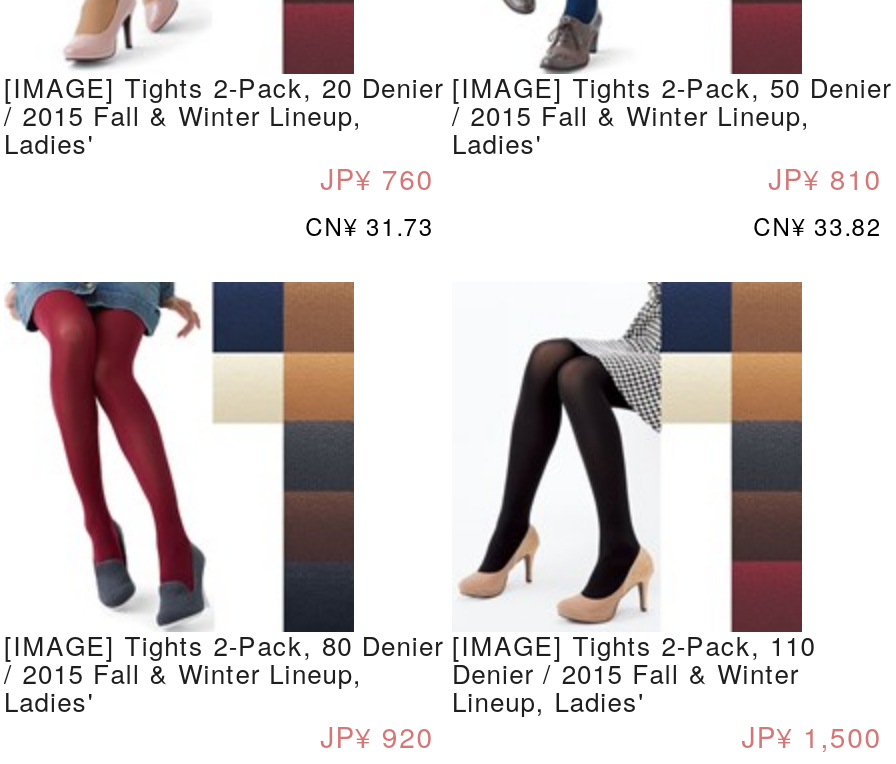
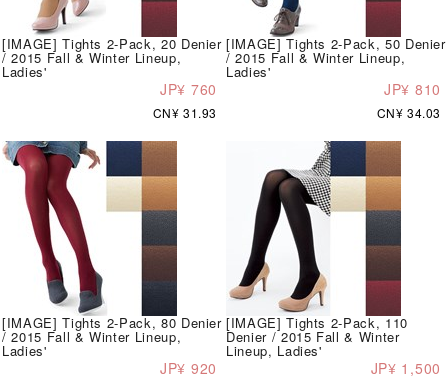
- CN¥ 31.73
+ CN¥ 31.93

- CN¥ 33.82
+ CN¥ 34.03
